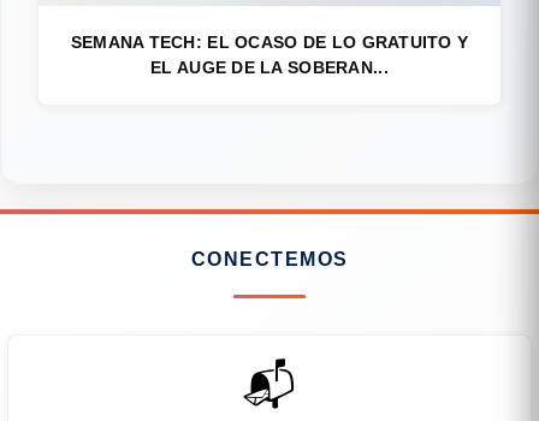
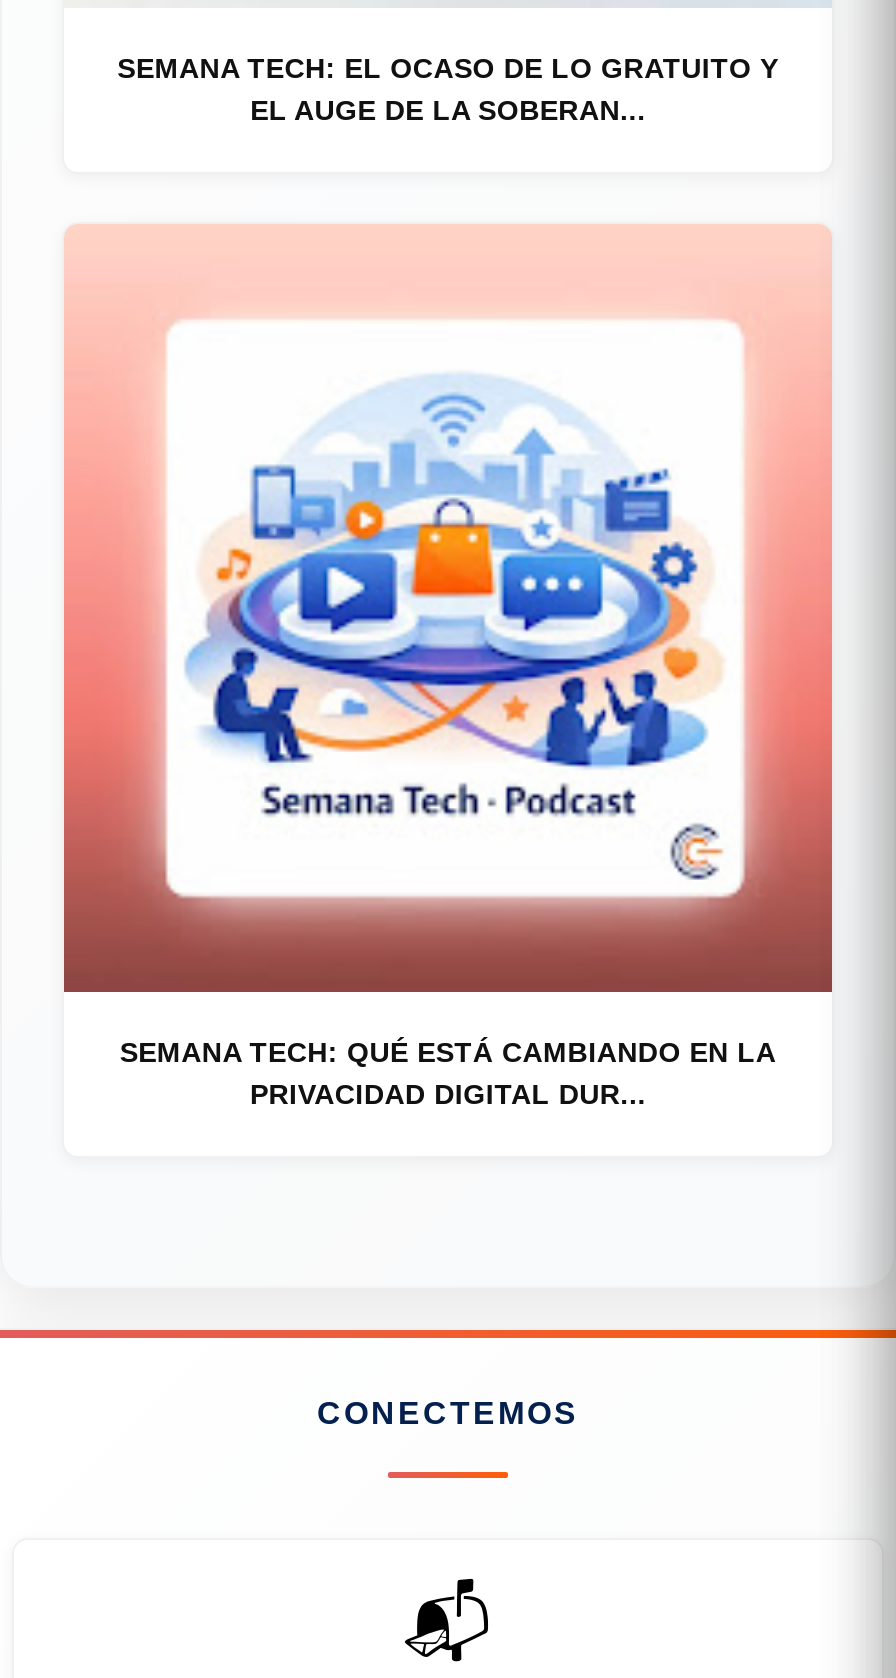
+ [image]
+ SEMANA TECH: QUÉ ESTÁ CAMBIANDO EN LA
+ PRIVACIDAD DIGITAL DUR...
